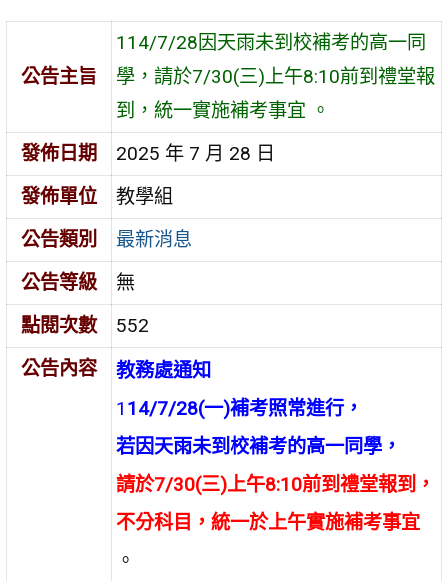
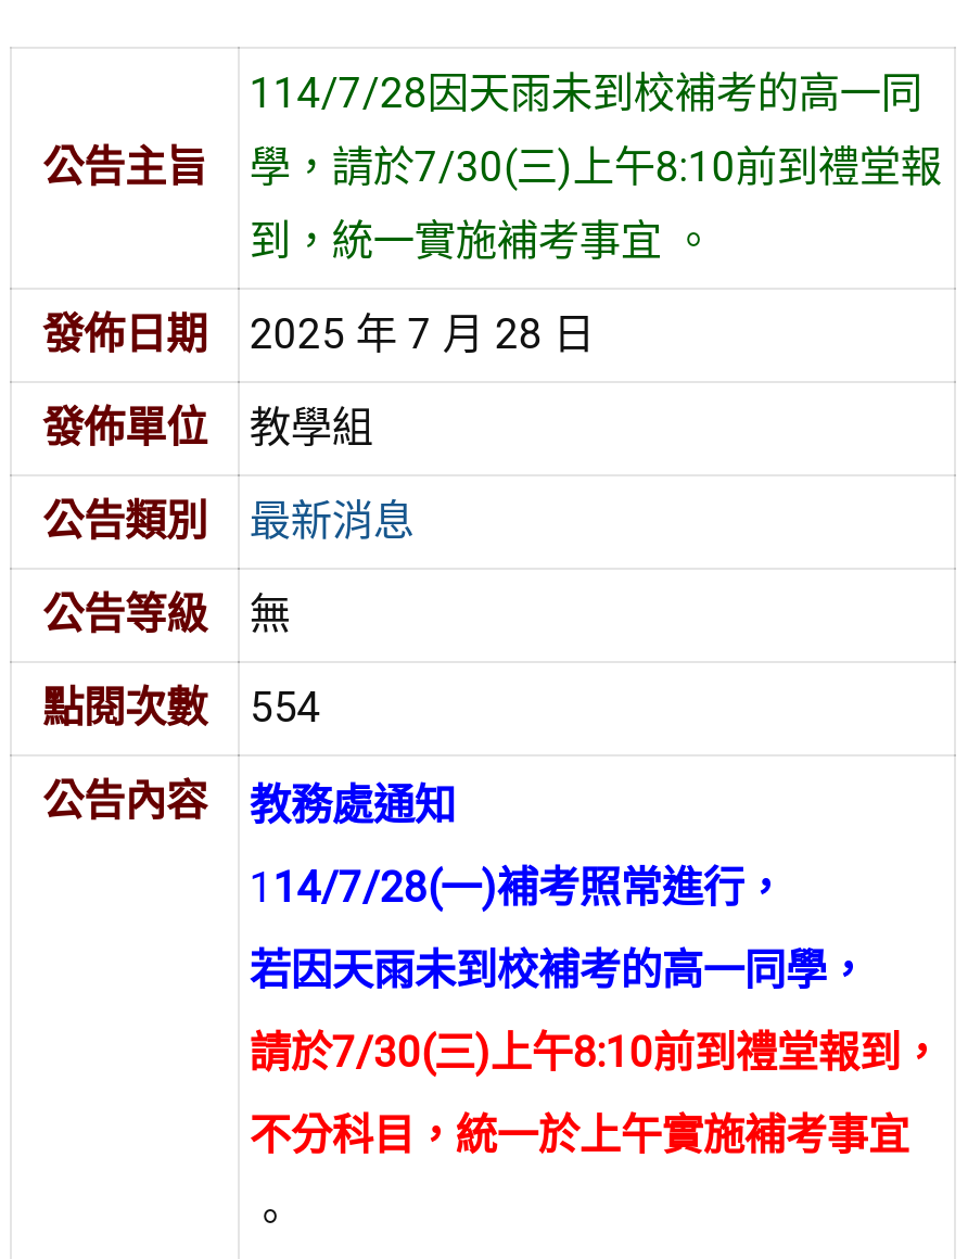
- 點閱次數 552
+ 點閱次數 554
